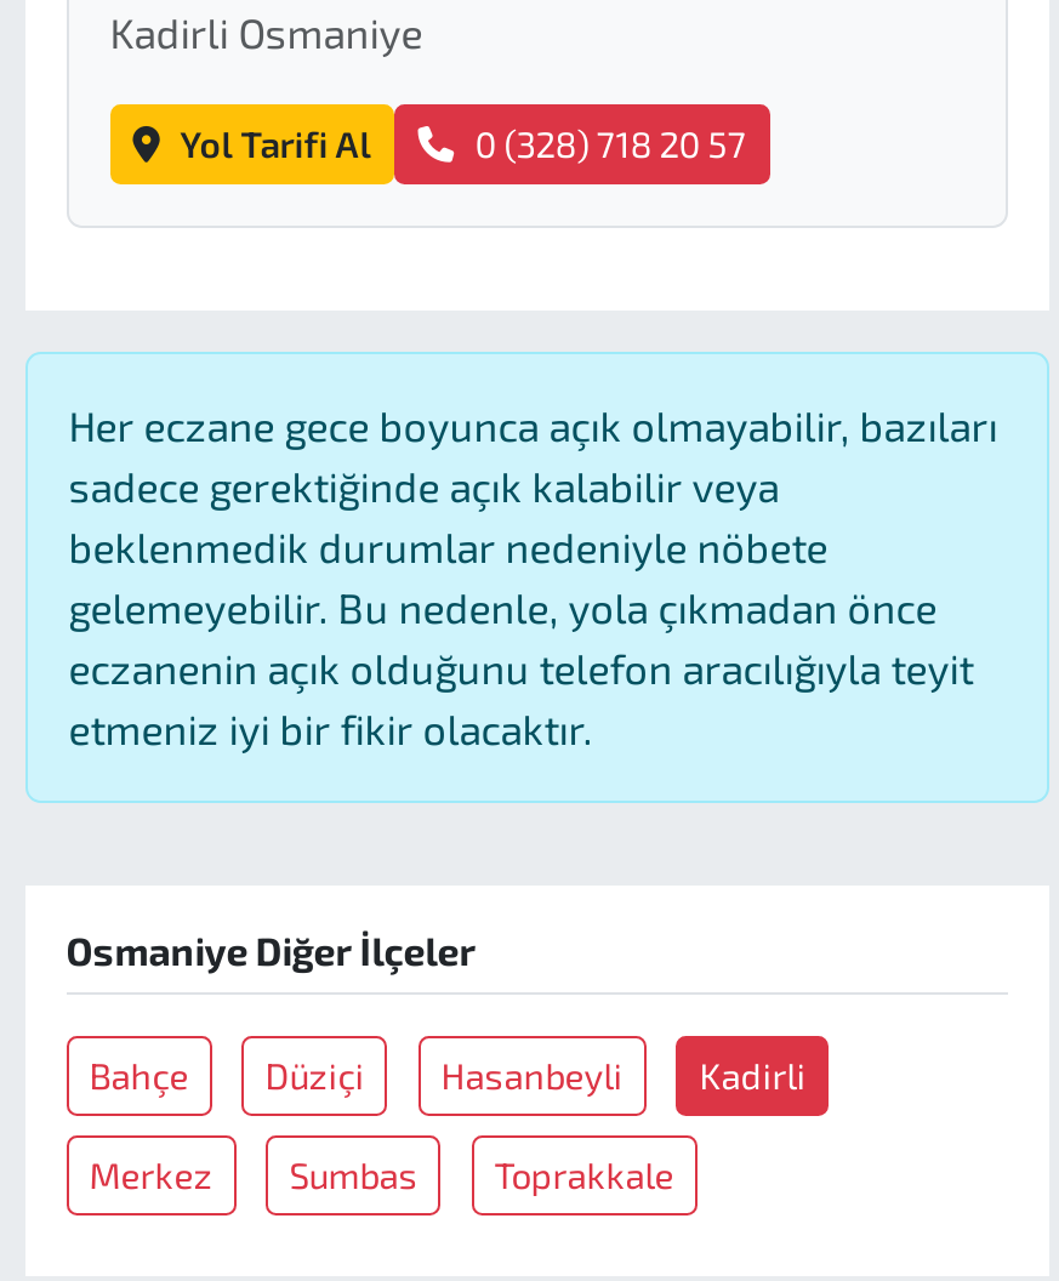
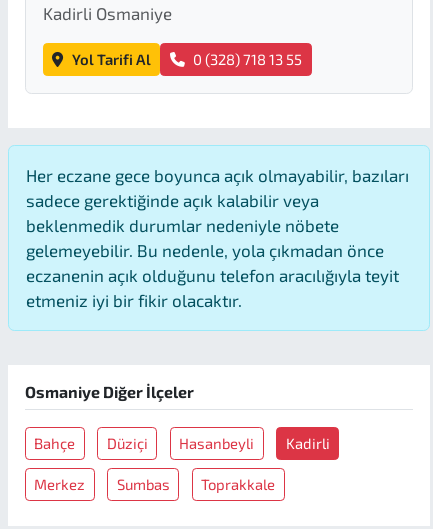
- 0 (328) 718 20 57
+ 0 (328) 718 13 55
